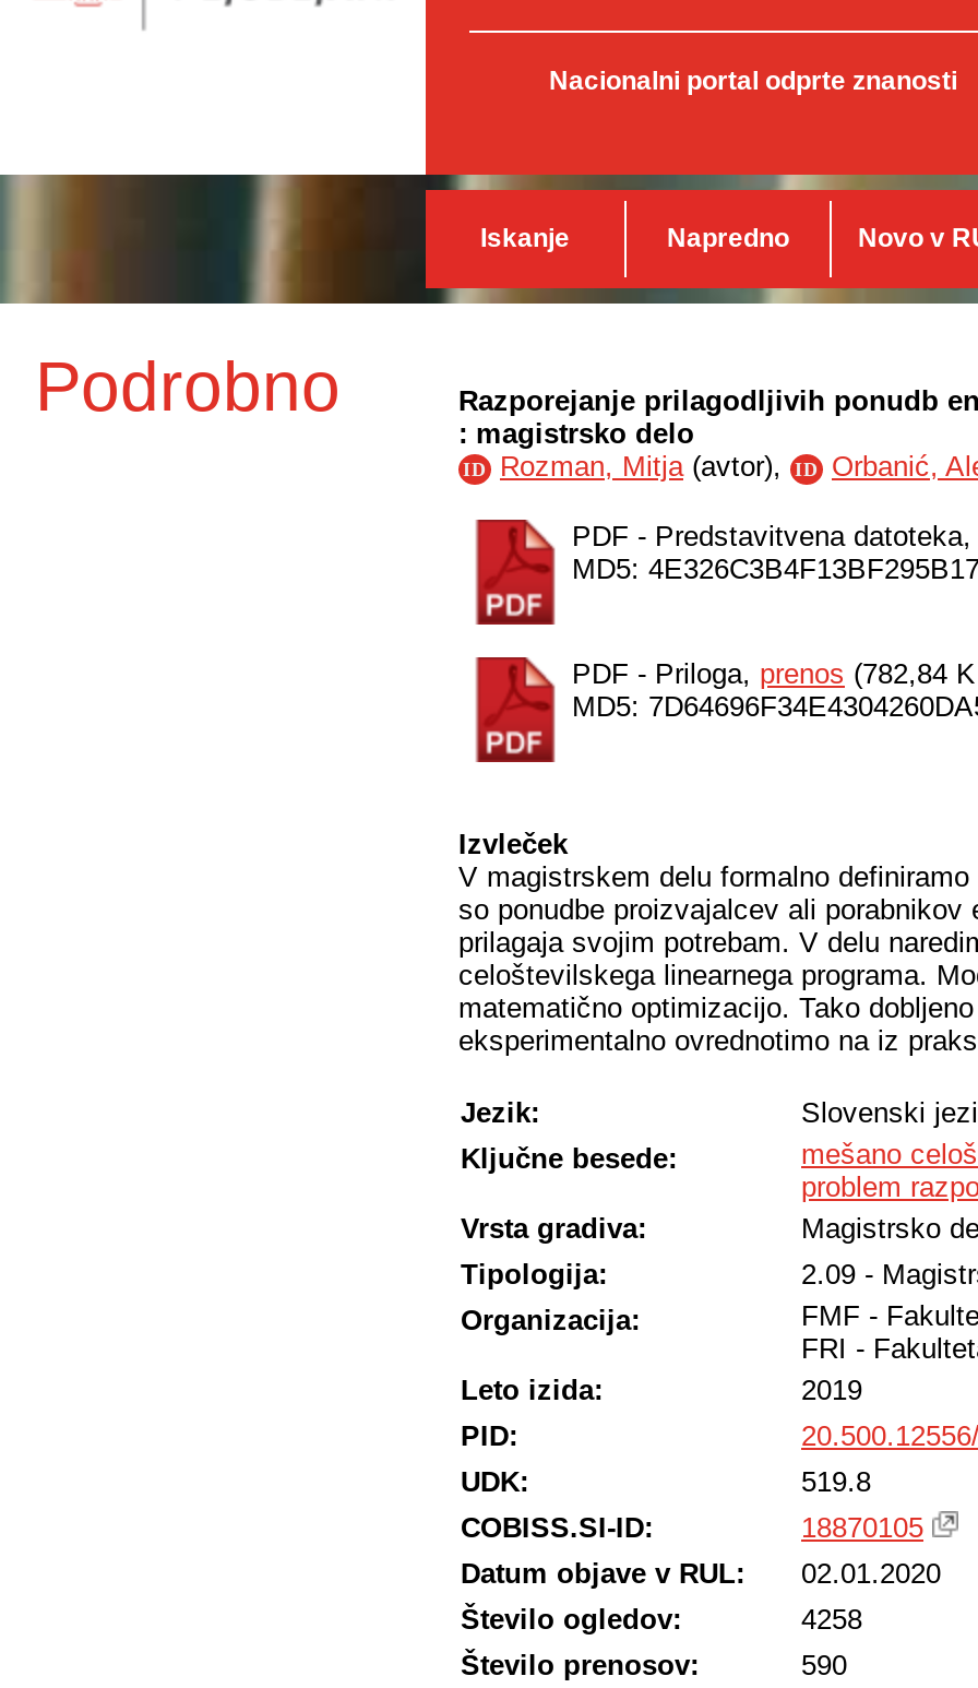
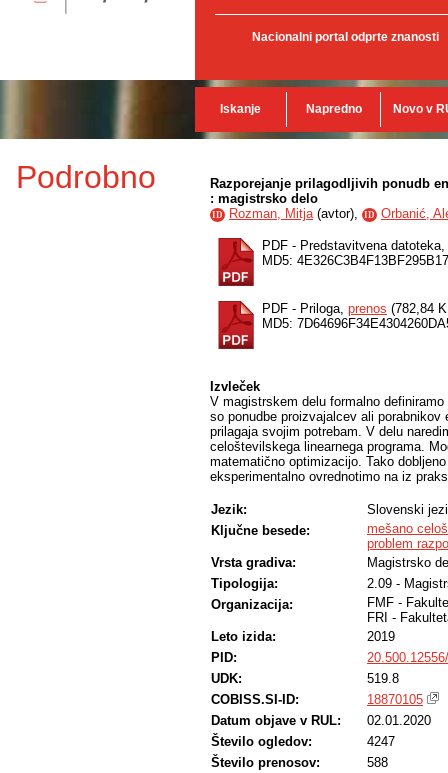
- 4258
+ 4247

- 590
+ 588
